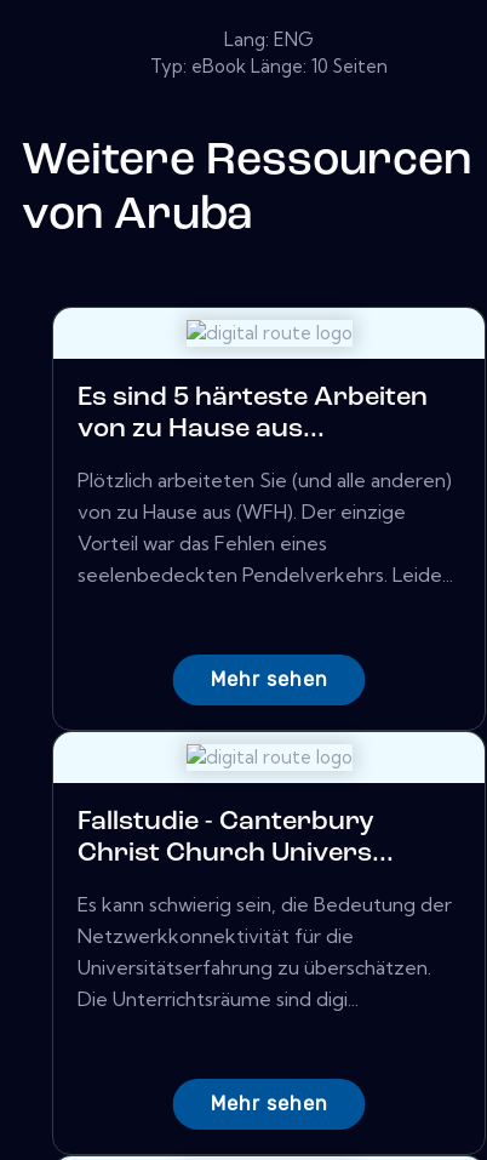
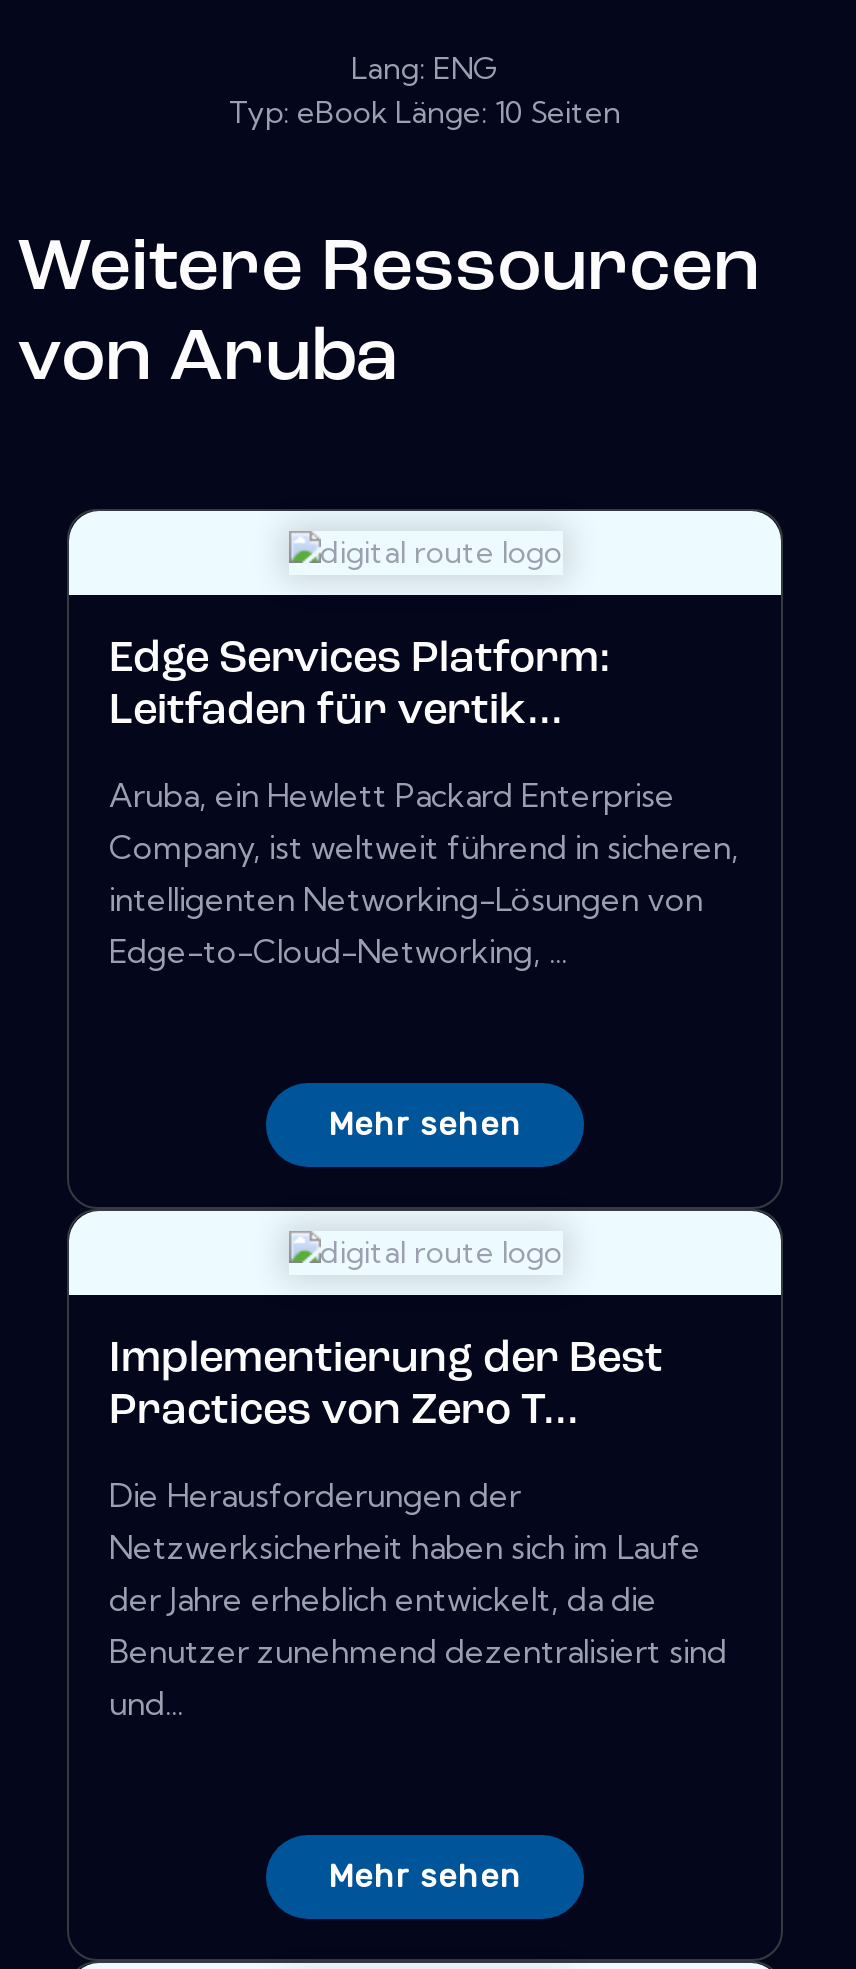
- Es sind 5 härteste Arbeiten
- von zu Hause aus...
+ Edge Services Platform:
+ Leitfaden für vertik...

- Plötzlich arbeiteten Sie (und alle anderen)
- von zu Hause aus (WFH). Der einzige
- Vorteil war das Fehlen eines
- seelenbedeckten Pendelverkehrs. Leide...
+ Aruba, ein Hewlett Packard Enterprise
+ Company, ist weltweit führend in sicheren,
+ intelligenten Networking-Lösungen von
+ Edge-to-Cloud-Networking, ...

- Fallstudie - Canterbury
- Christ Church Univers...
+ Implementierung der Best
+ Practices von Zero T...

- Es kann schwierig sein, die Bedeutung der
- Netzwerkkonnektivität für die
- Universitätserfahrung zu überschätzen.
- Die Unterrichtsräume sind digi...
+ Die Herausforderungen der
+ Netzwerksicherheit haben sich im Laufe
+ der Jahre erheblich entwickelt, da die
+ Benutzer zunehmend dezentralisiert sind
+ und...
